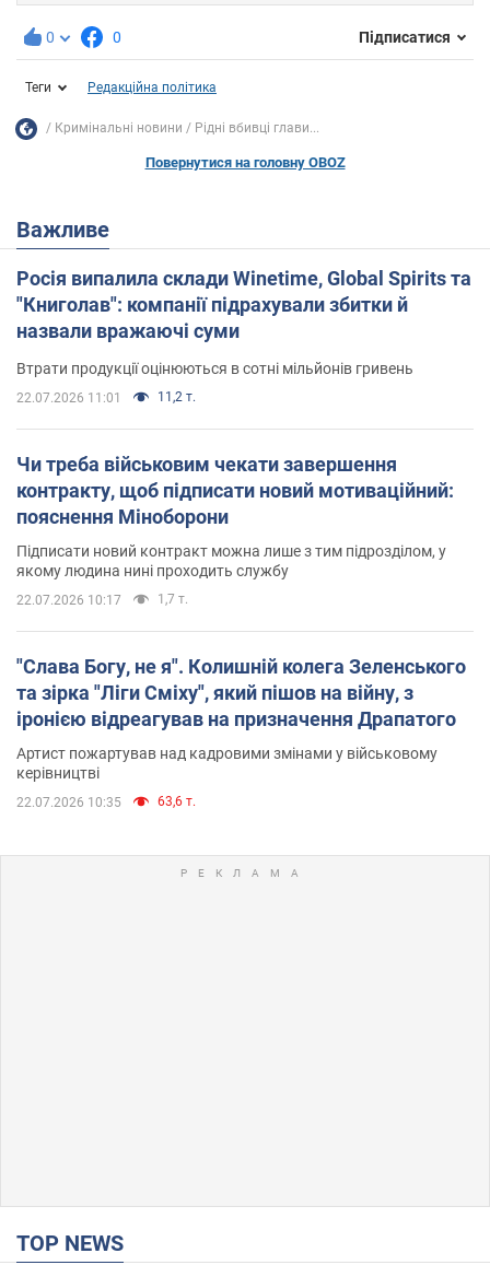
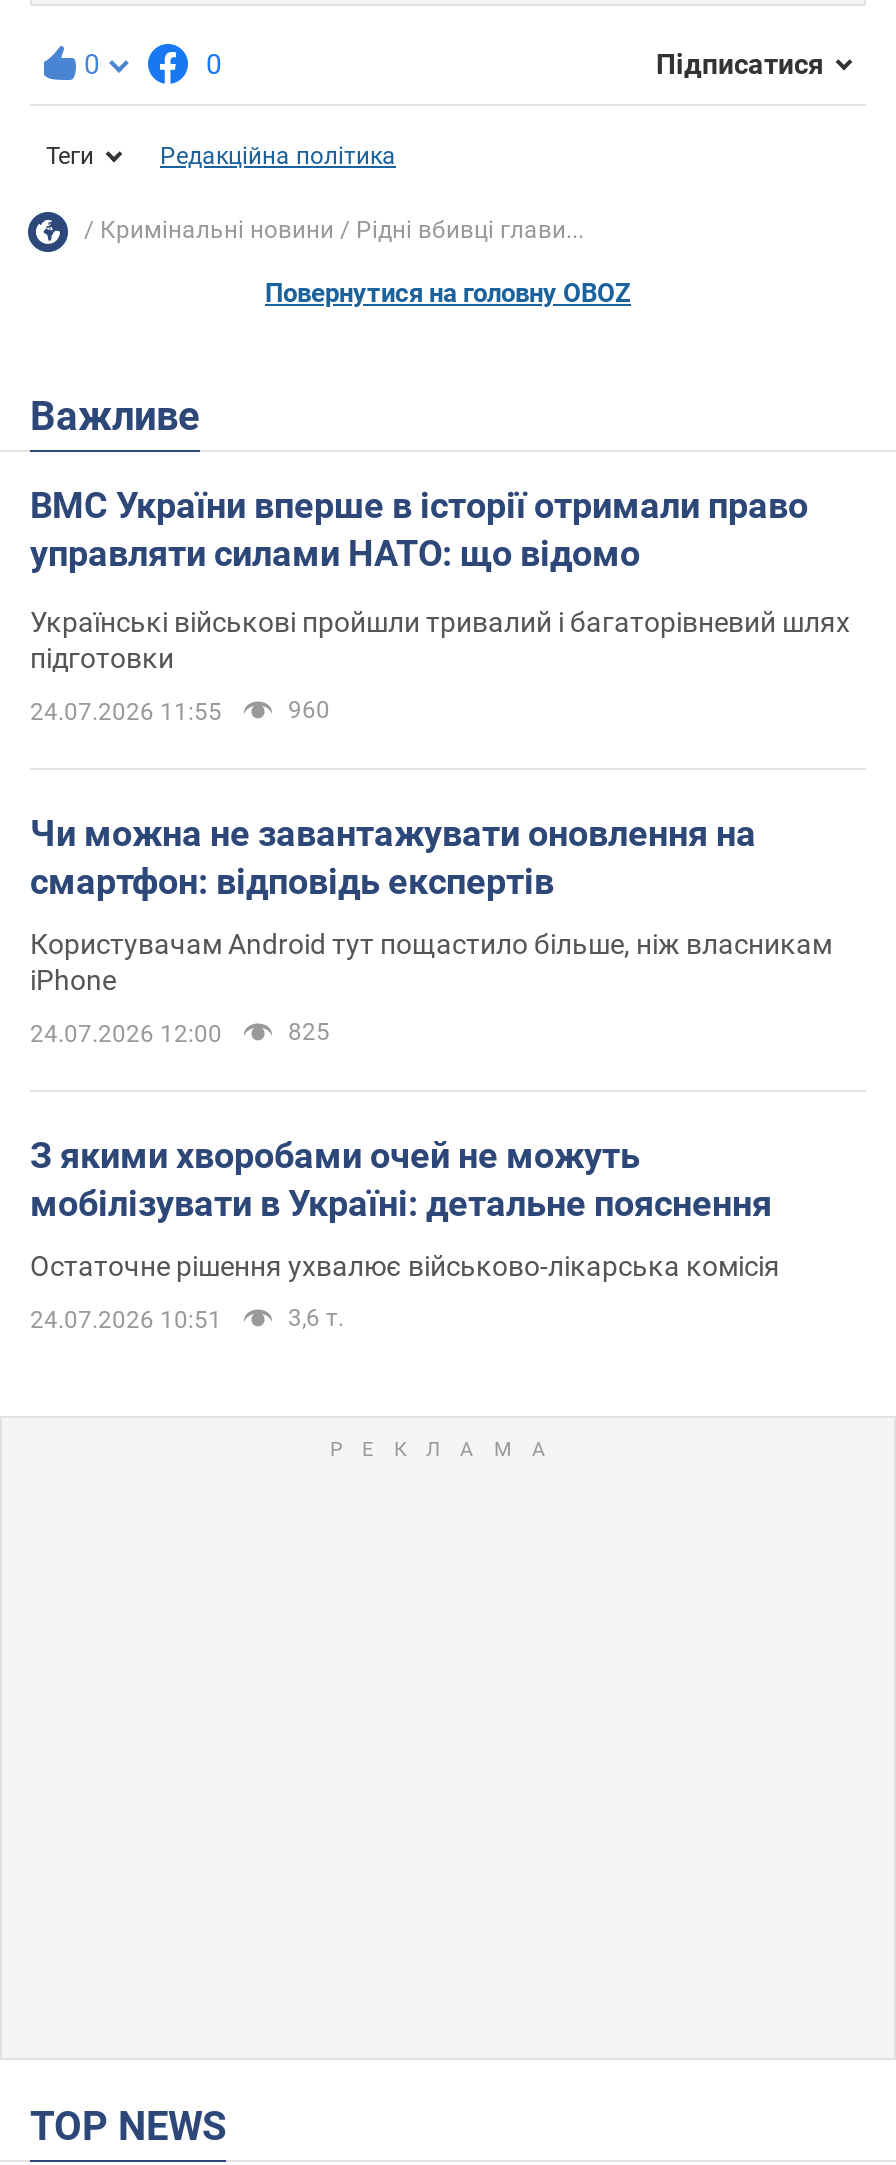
- Росія випалила склади Winetime, Global Spirits та
- "Книголав": компанії підрахували збитки й
- назвали вражаючі суми
+ ВМС України вперше в історії отримали право
+ управляти силами НАТО: що відомо

- Втрати продукції оцінюються в сотні мільйонів гривень
+ Українські військові пройшли тривалий і багаторівневий шлях
+ підготовки

- 22.07.2026 11:01
- 11,2 т.
+ 24.07.2026 11:55
+ 960

- Чи треба військовим чекати завершення
- контракту, щоб підписати новий мотиваційний:
- пояснення Міноборони
+ Чи можна не завантажувати оновлення на
+ смартфон: відповідь експертів

- Підписати новий контракт можна лише з тим підрозділом, у
- якому людина нині проходить службу
+ Користувачам Android тут пощастило більше, ніж власникам
+ iPhone

- 22.07.2026 10:17
- 1,7 т.
+ 24.07.2026 12:00
+ 825

- "Слава Богу, не я". Колишній колега Зеленського
- та зірка "Ліги Сміху", який пішов на війну, з
- іронією відреагував на призначення Драпатого
+ З якими хворобами очей не можуть
+ мобілізувати в Україні: детальне пояснення

- Артист пожартував над кадровими змінами у військовому
- керівництві
+ Остаточне рішення ухвалює військово-лікарська комісія

- 22.07.2026 10:35
- 63,6 т.
+ 24.07.2026 10:51
+ 3,6 т.
